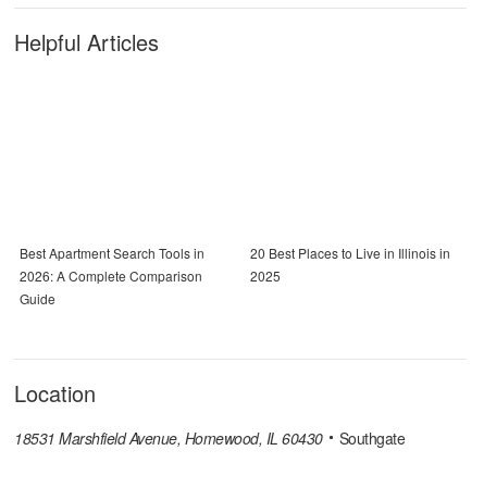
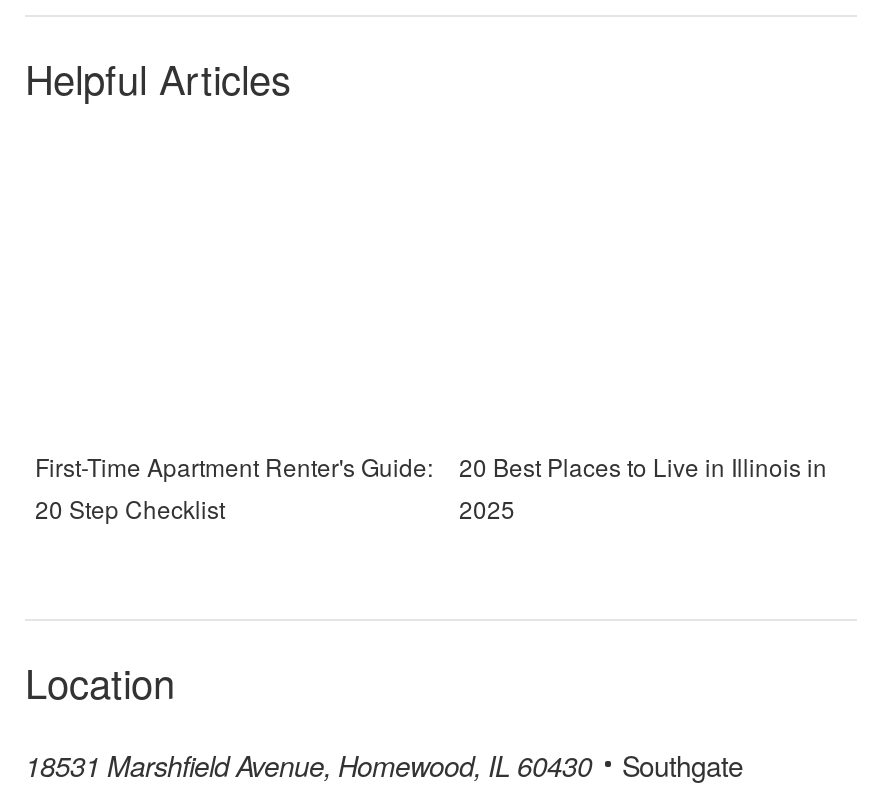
- Best Apartment Search Tools in
- 2026: A Complete Comparison
- Guide
+ First-Time Apartment Renter's Guide:
+ 20 Step Checklist
